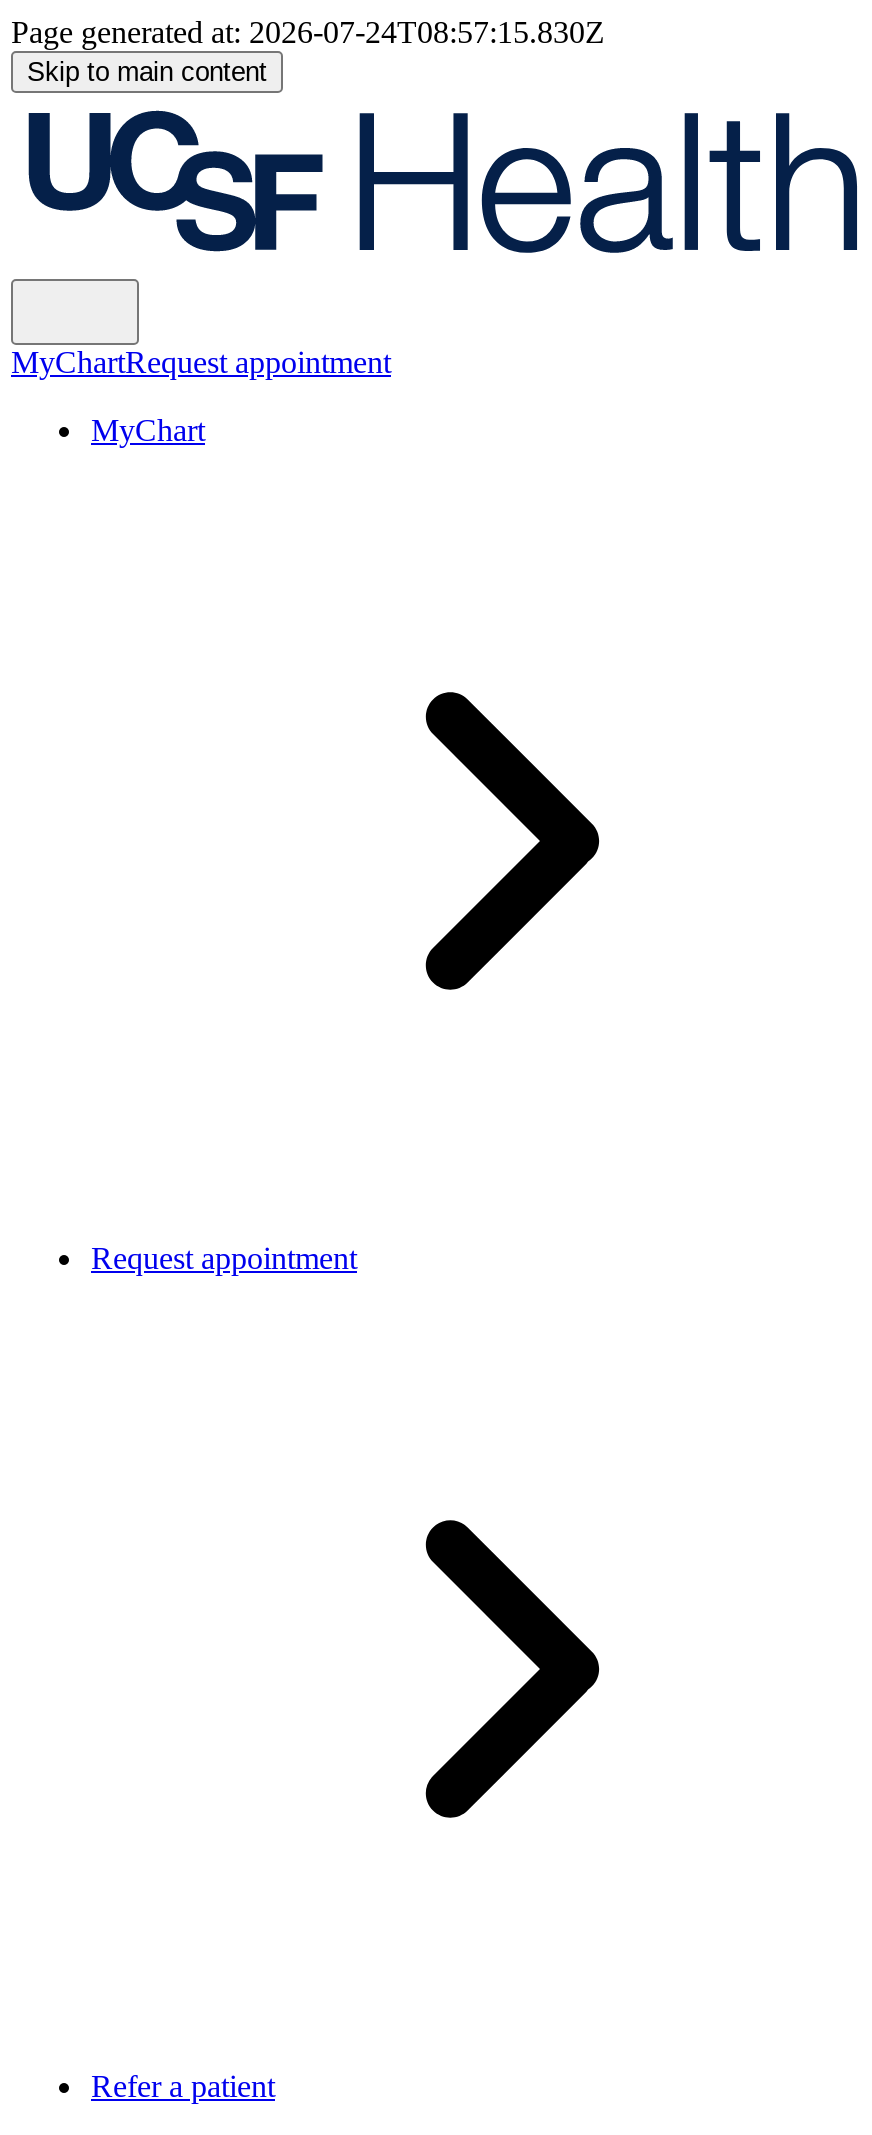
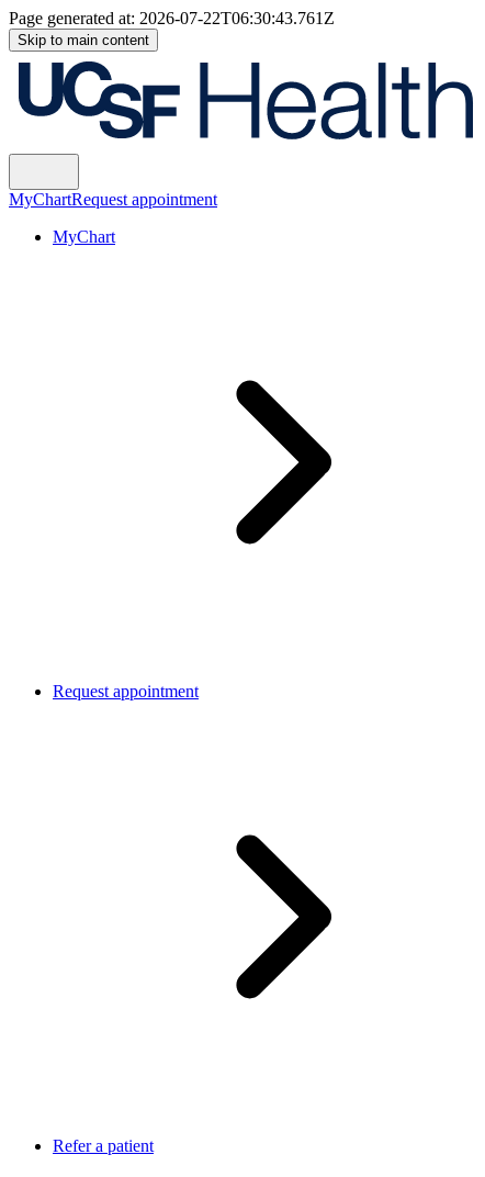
- Page generated at: 2026-07-24T08:57:15.830Z
+ Page generated at: 2026-07-22T06:30:43.761Z
